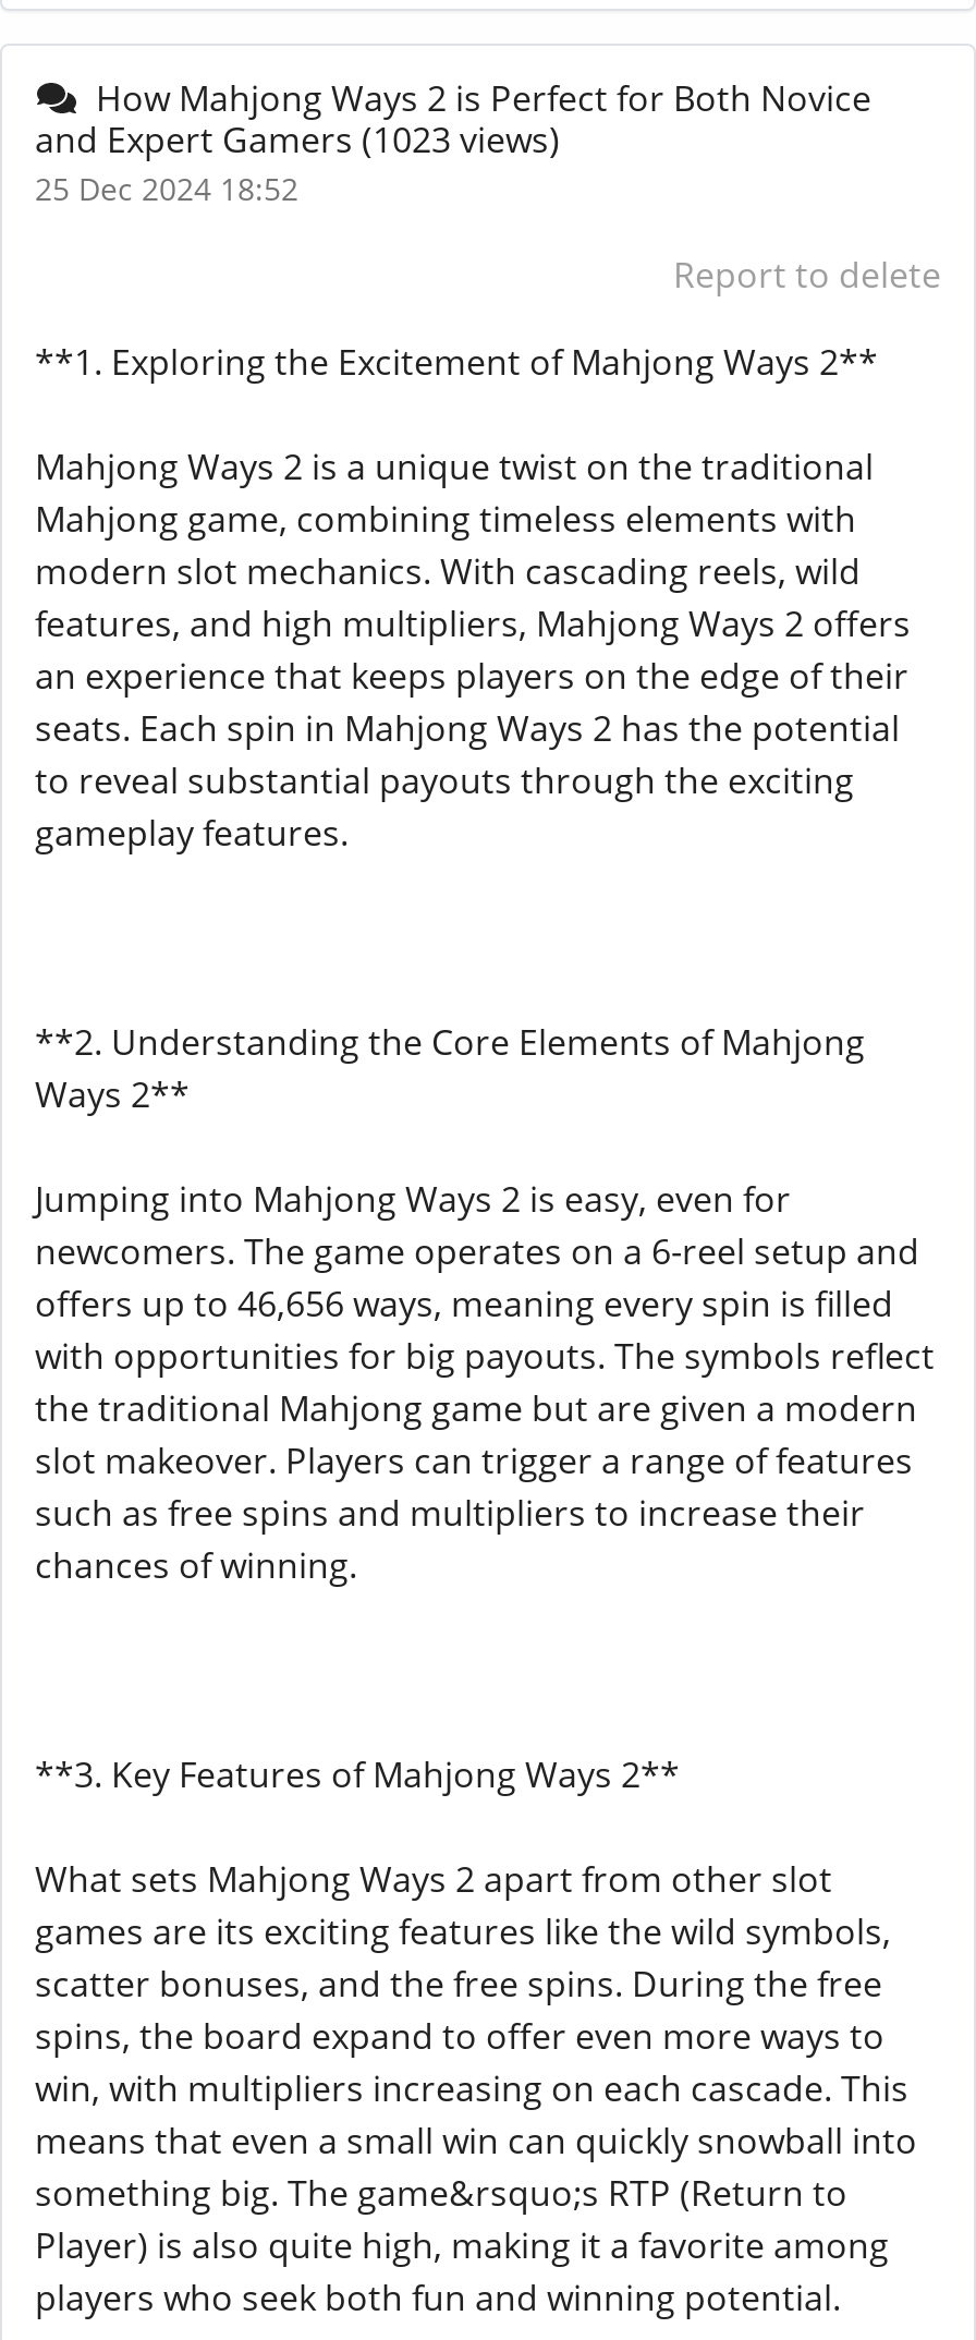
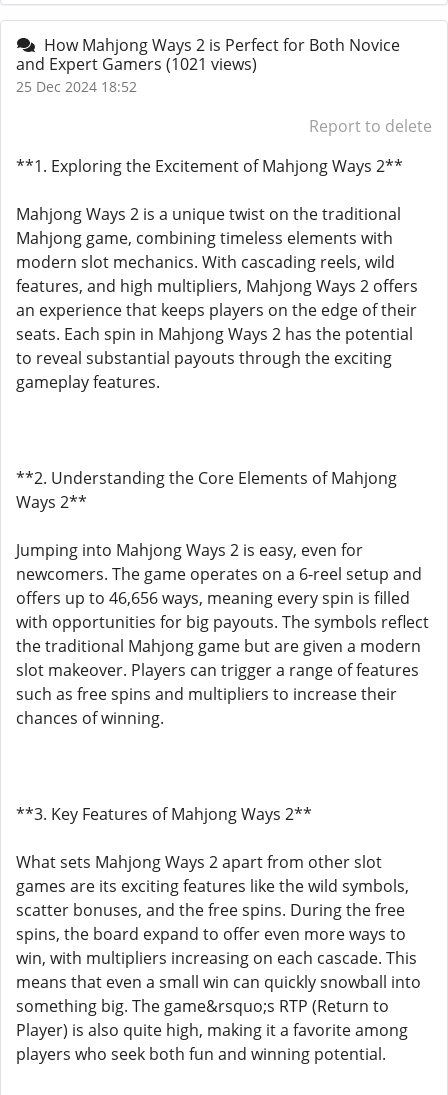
- and Expert Gamers (1023 views)
+ and Expert Gamers (1021 views)
